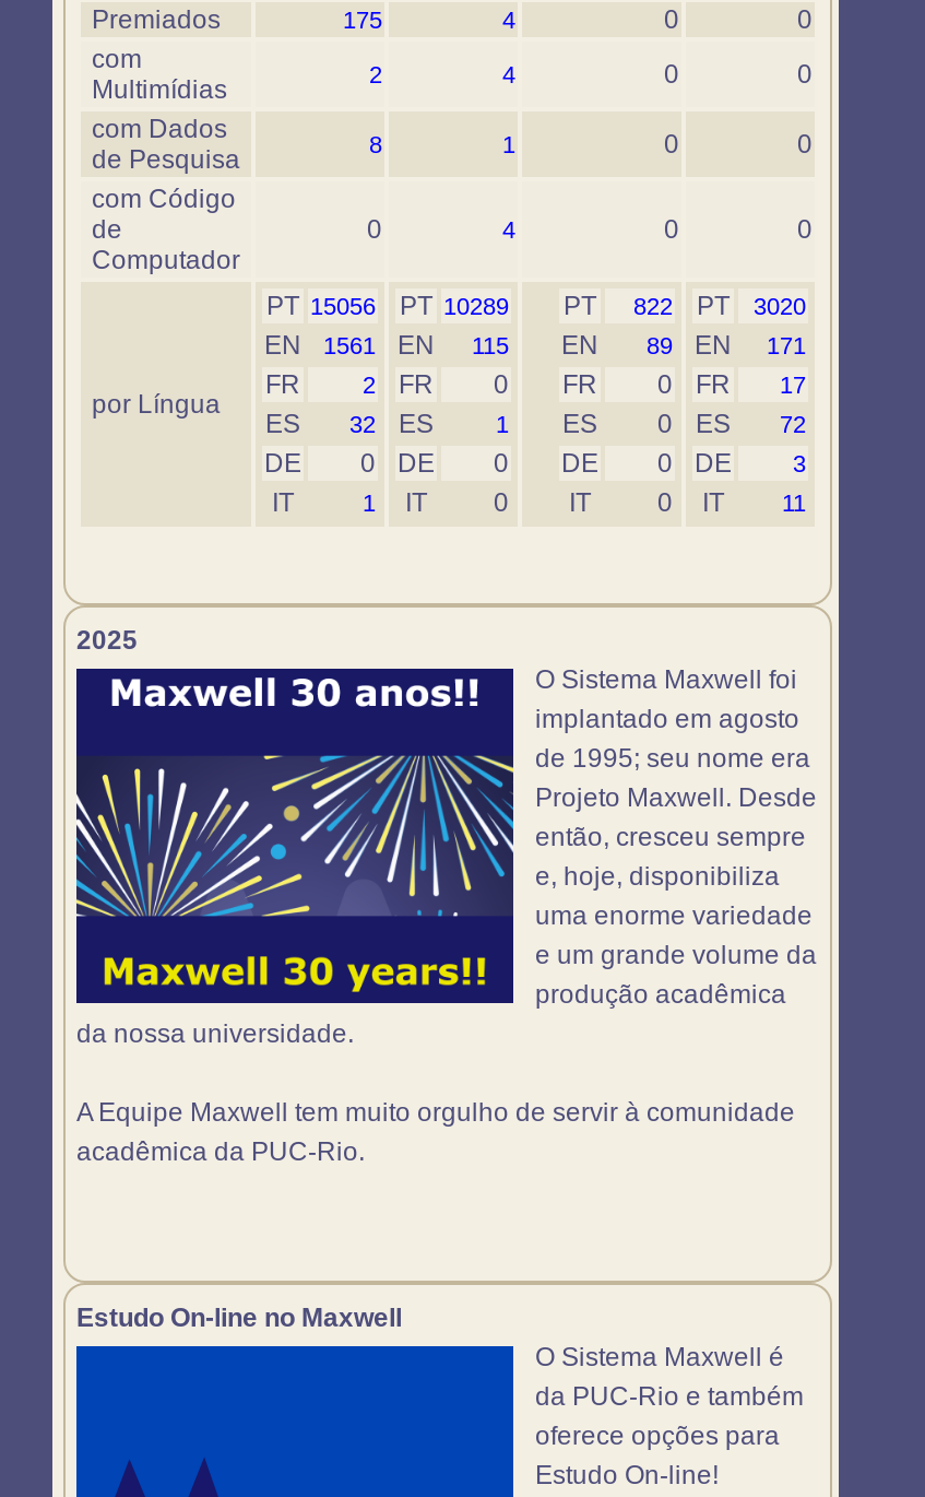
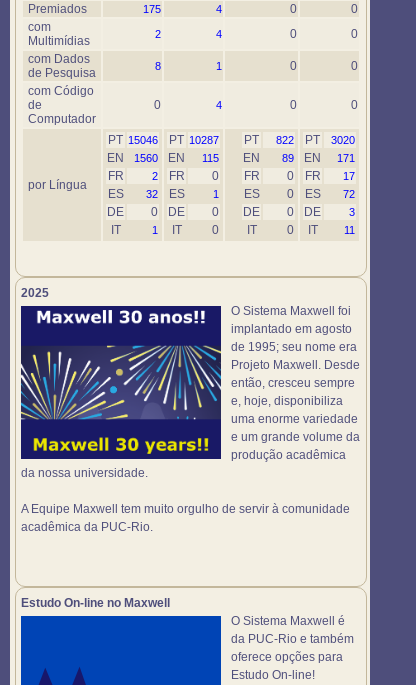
- PT 15056
+ PT 15046

- PT 10289
+ PT 10287

- EN 1561 EN 115 EN 89 EN 171
+ EN 1560 EN 115 EN 89 EN 171
